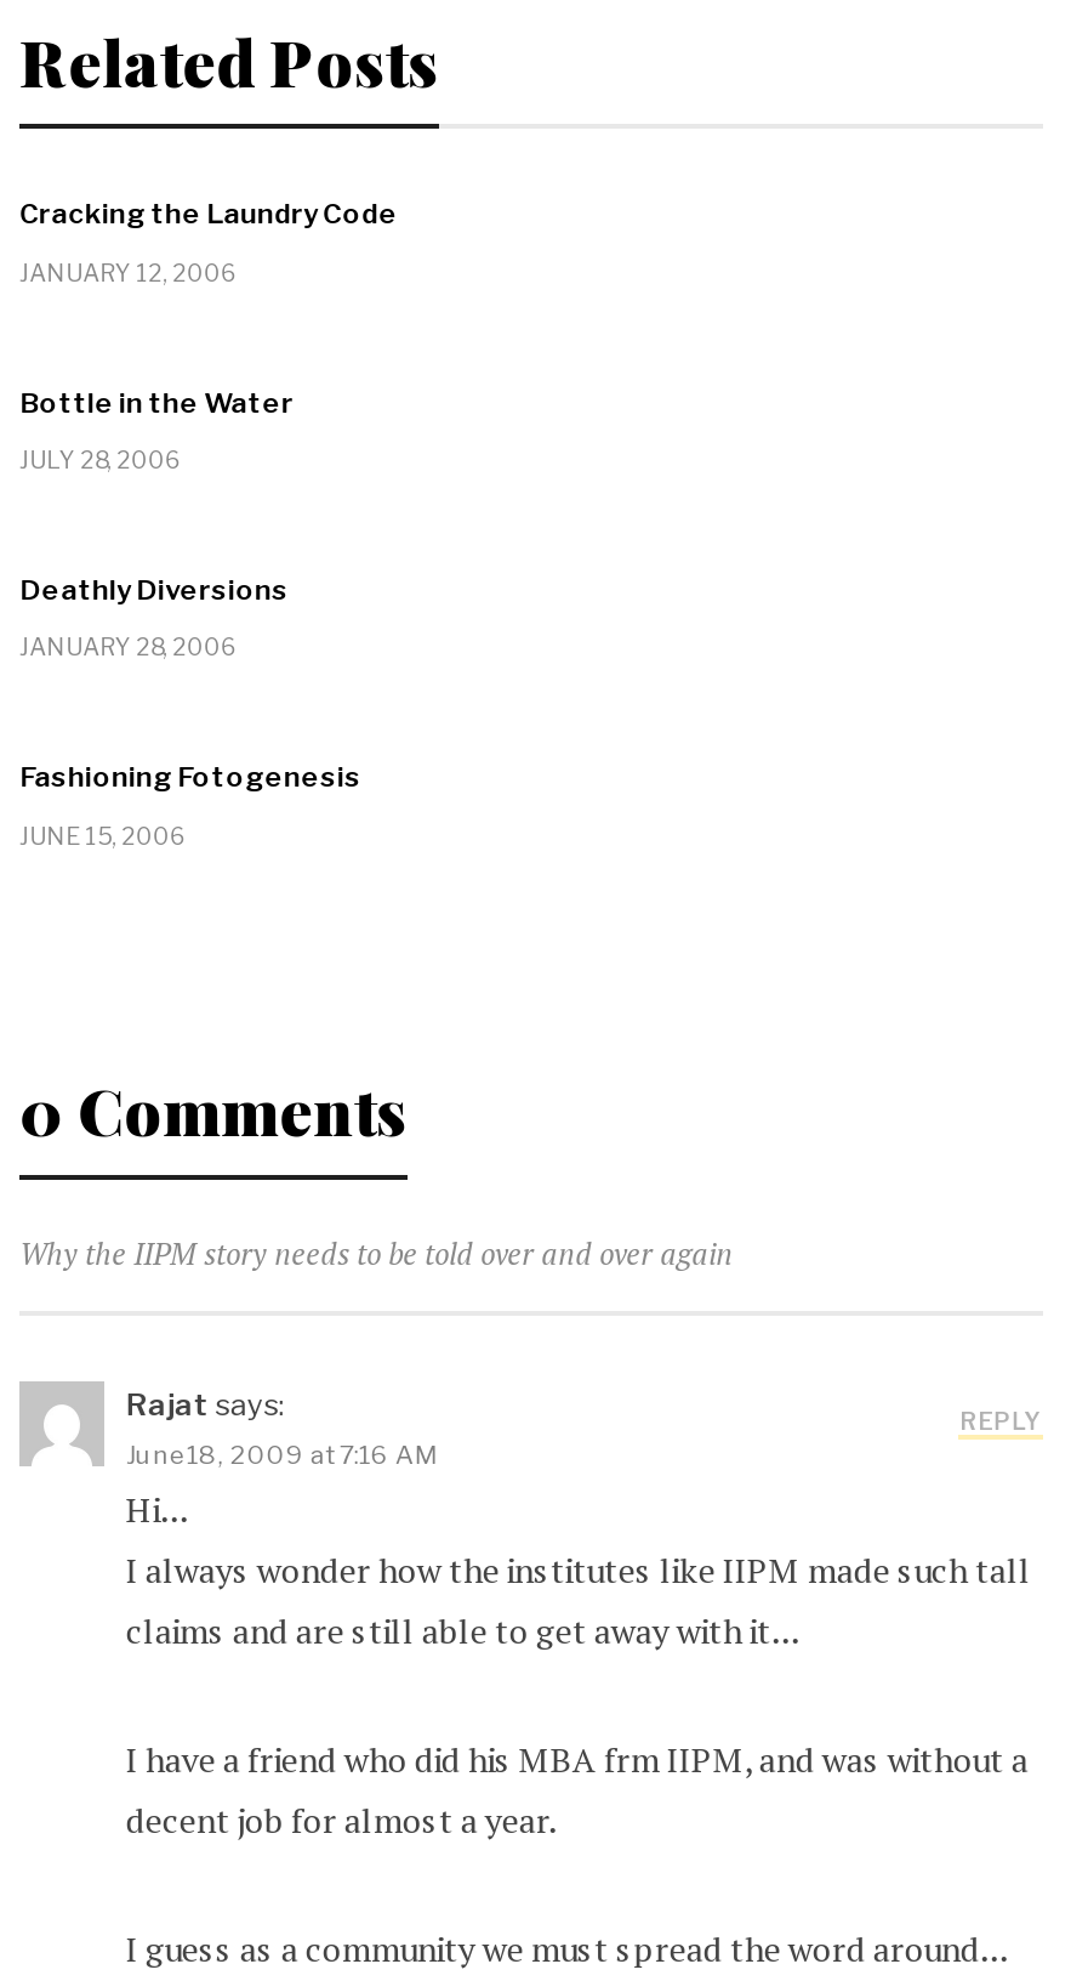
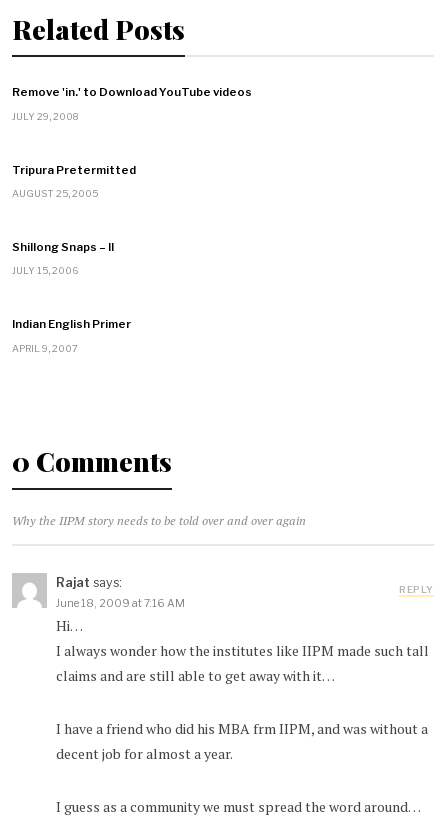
- Cracking the Laundry Code
+ Remove 'in.' to Download YouTube videos

- JANUARY 12, 2006
+ JULY 29, 2008

- Bottle in the Water
+ Tripura Pretermitted

- JULY 28, 2006
+ AUGUST 25, 2005

- Deathly Diversions
+ Shillong Snaps – II

- JANUARY 28, 2006
+ JULY 15, 2006

- Fashioning Fotogenesis
+ Indian English Primer

- JUNE 15, 2006
+ APRIL 9, 2007
